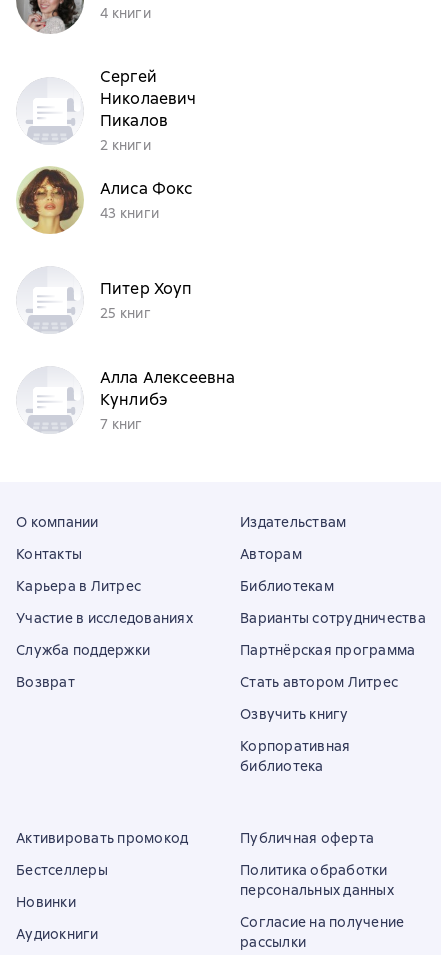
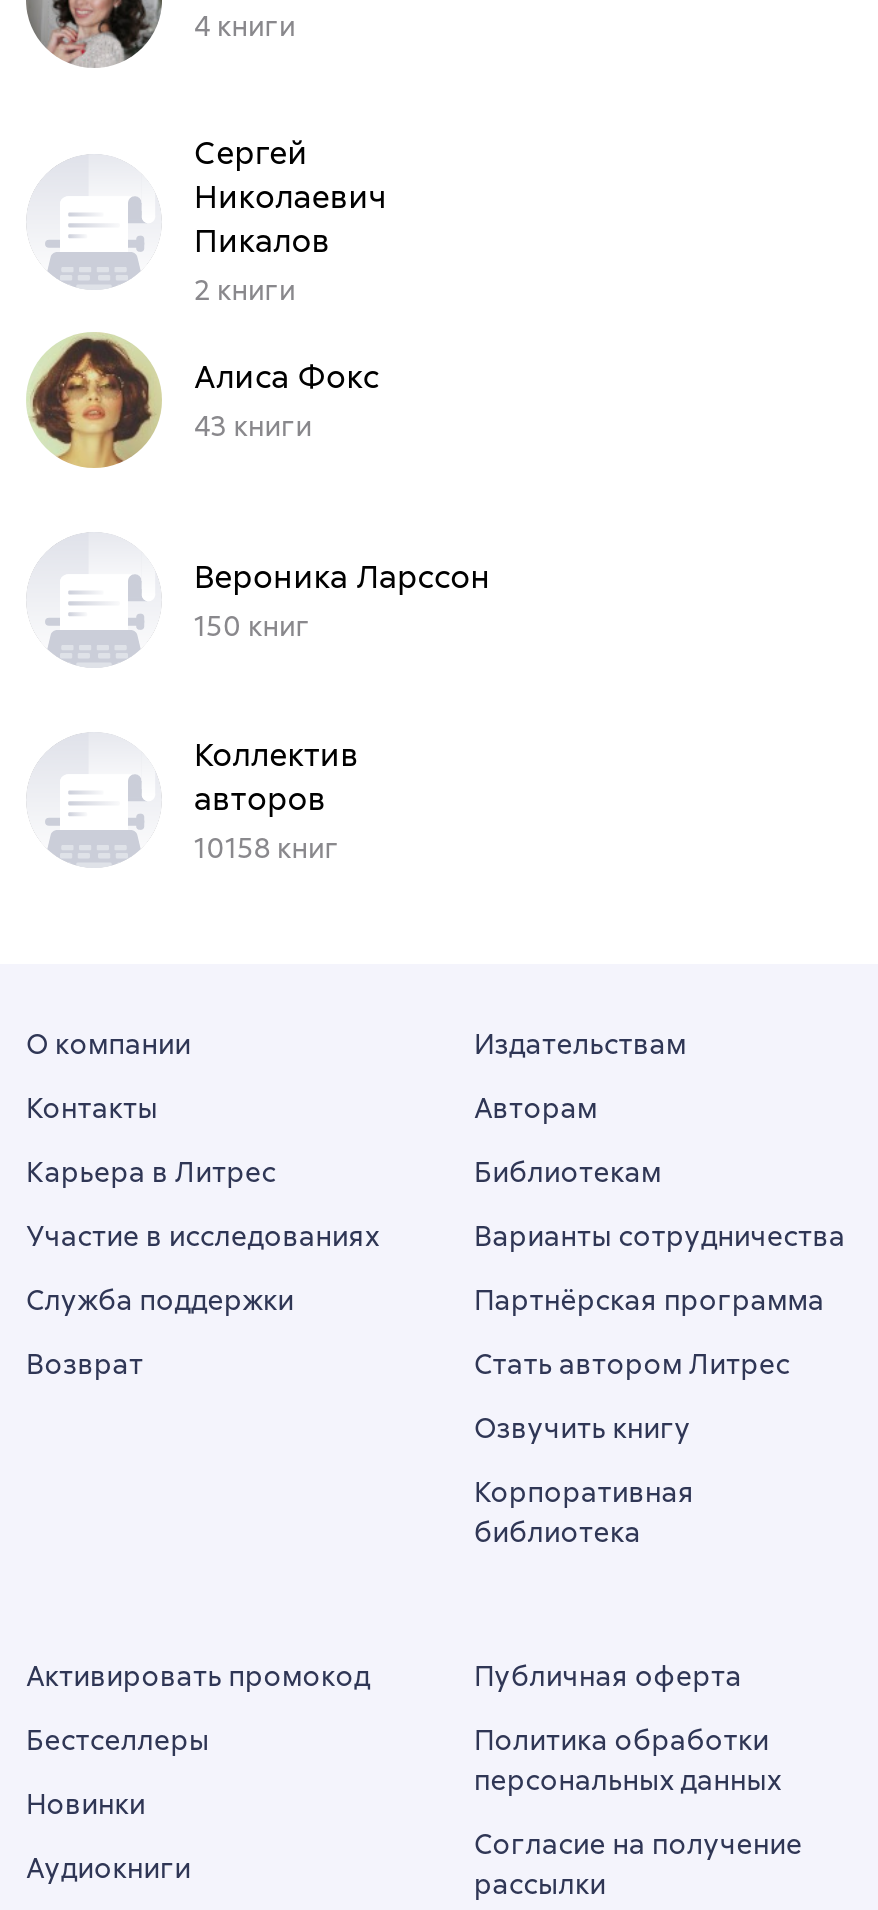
- Питер Хоуп
- 25 книг
+ Вероника Ларссон
+ 150 книг

- Алла Алексеевна
- Кунлибэ
- 7 книг
+ Коллектив
+ авторов
+ 10158 книг
